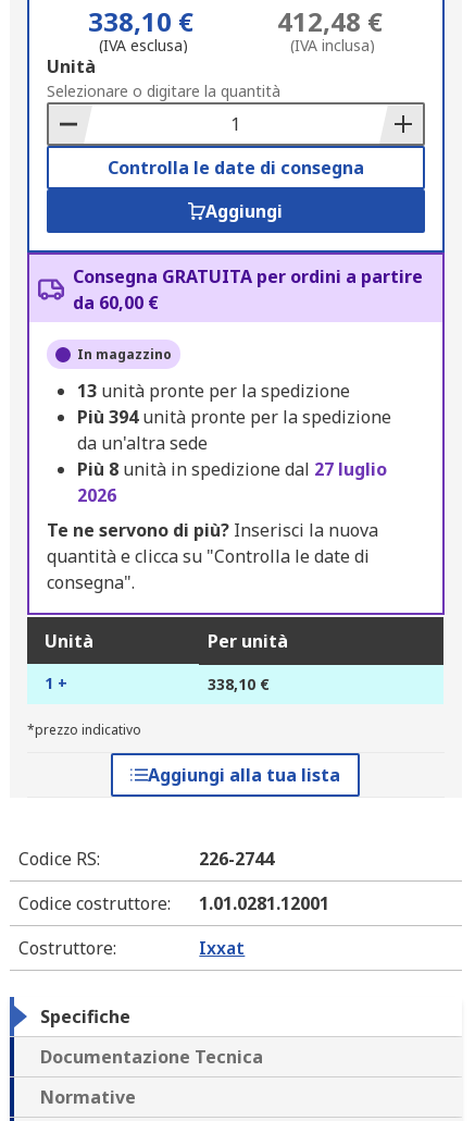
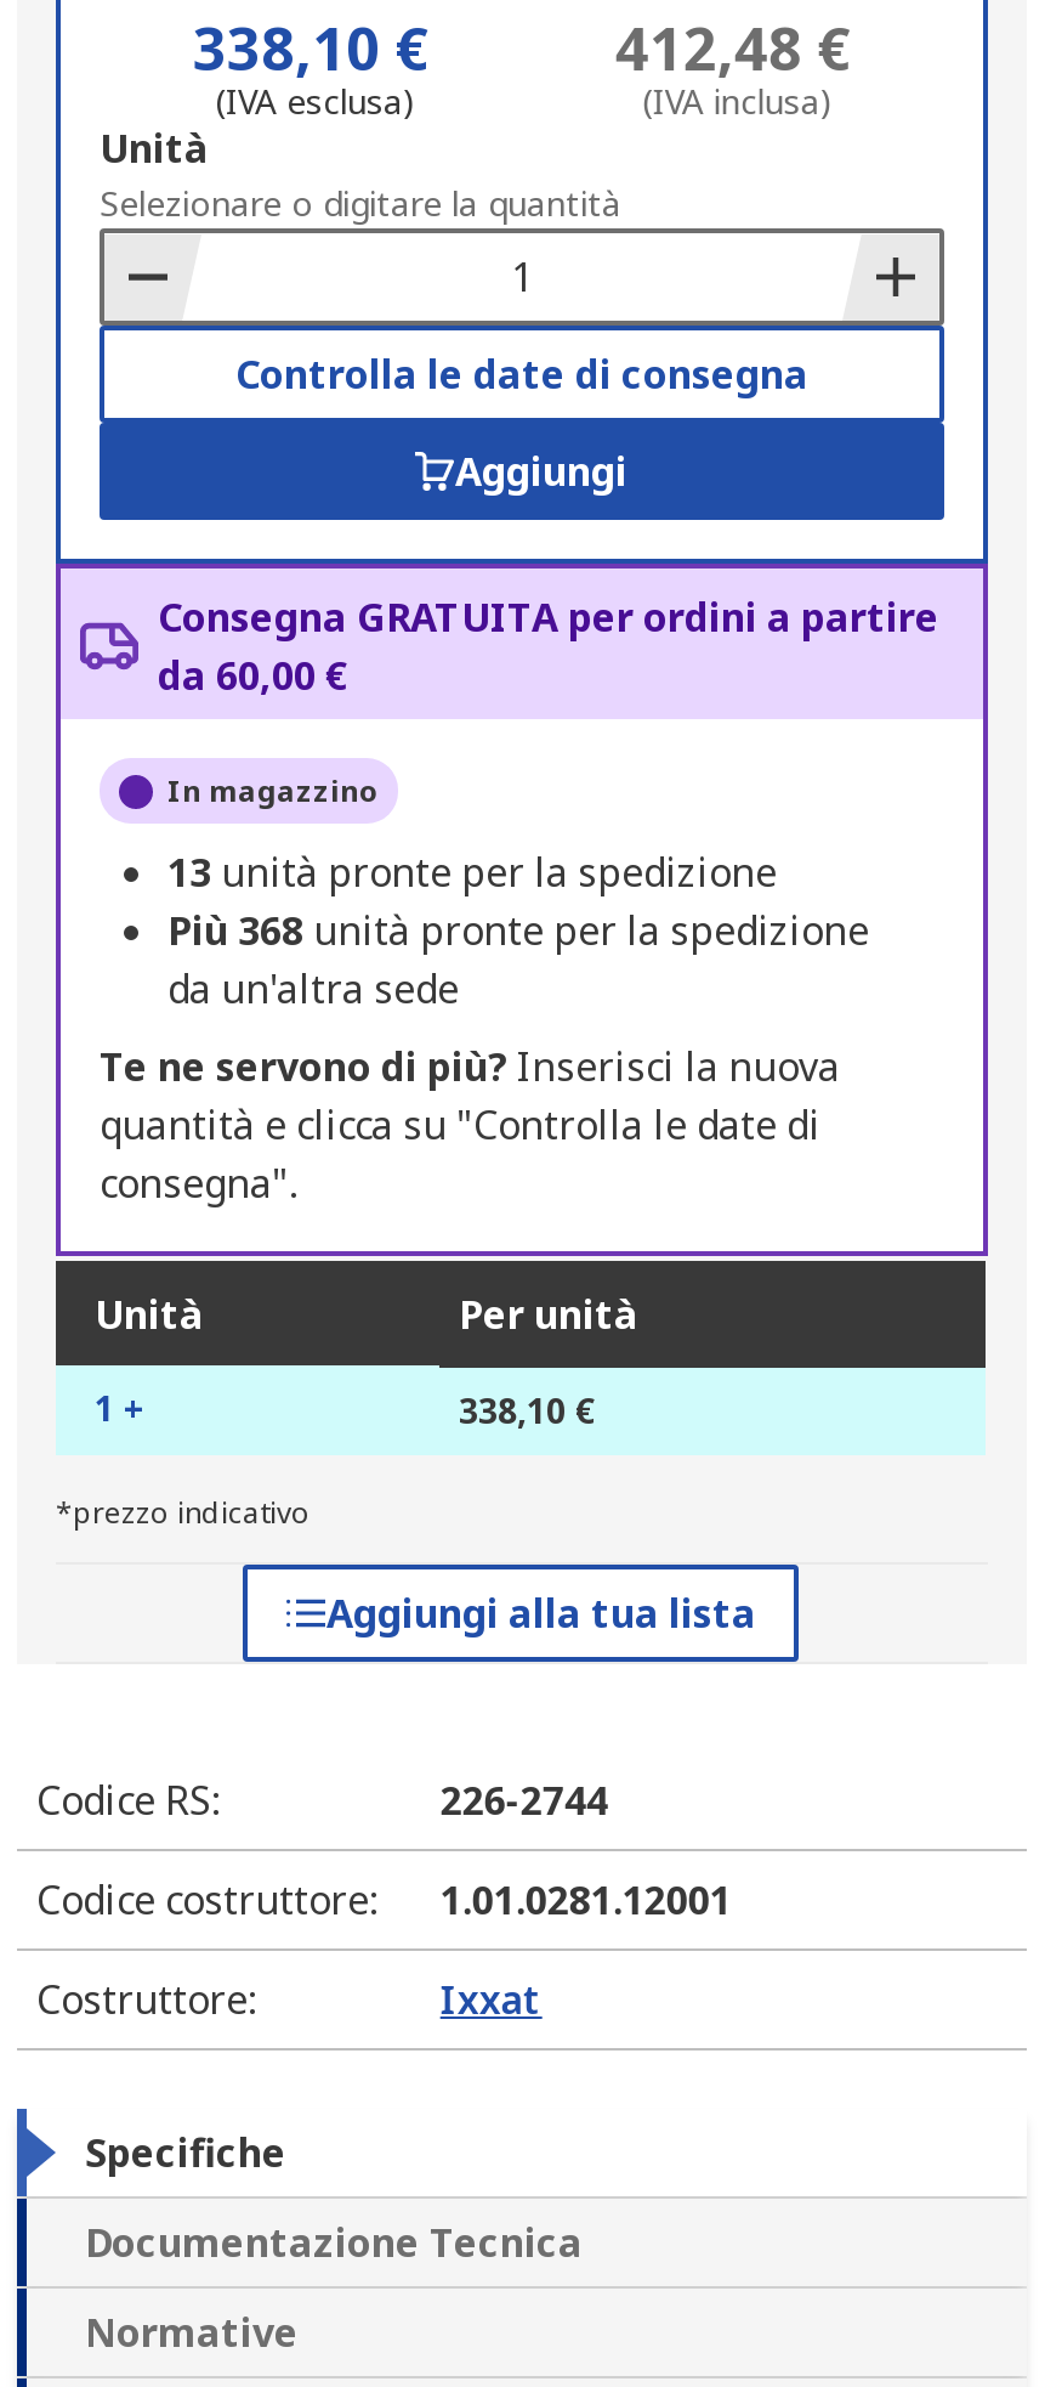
- Più 394 unità pronte per la spedizione
+ Più 368 unità pronte per la spedizione

- Più 8 unità in spedizione dal 27 luglio
- 2026
